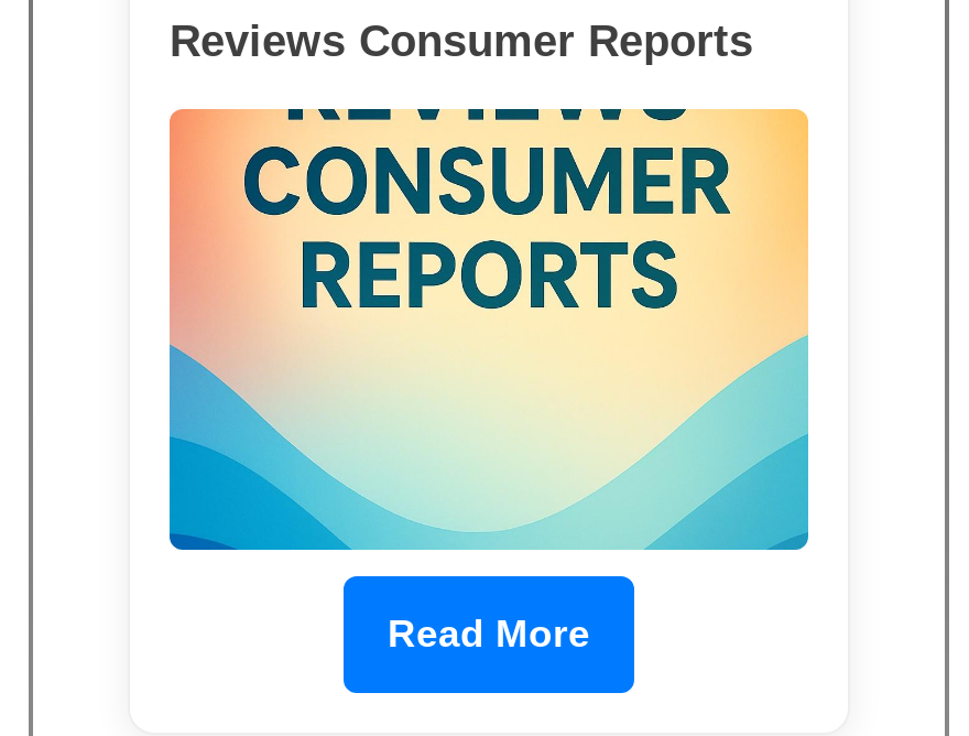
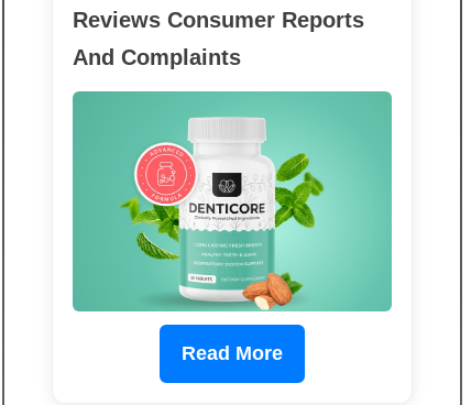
+ And Complaints

- [image]
+ [image]
